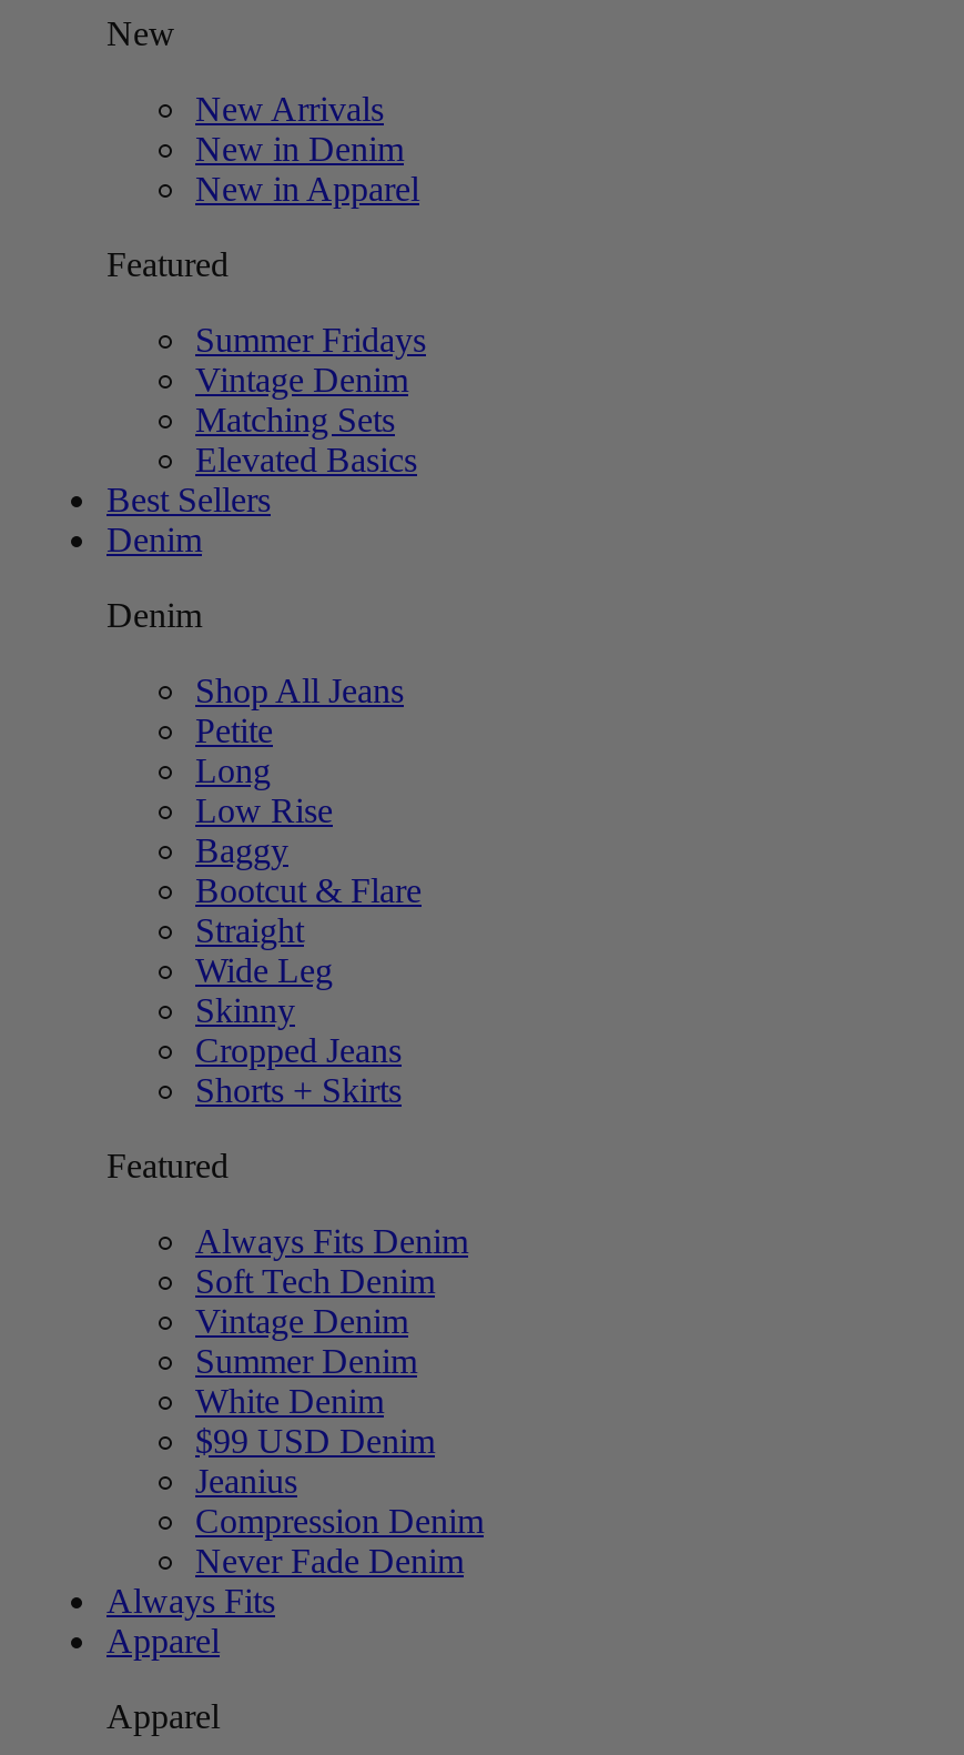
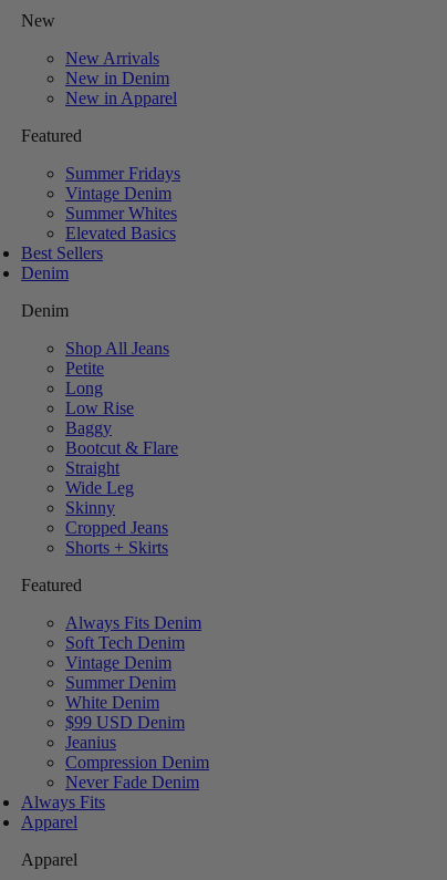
- Matching Sets
+ Summer Whites
